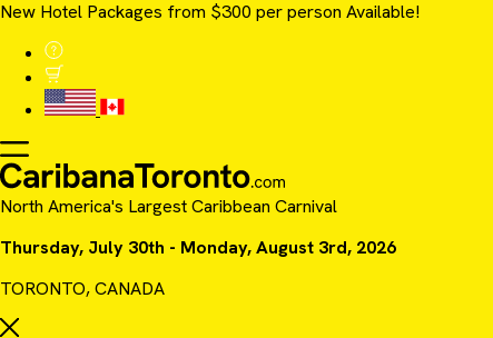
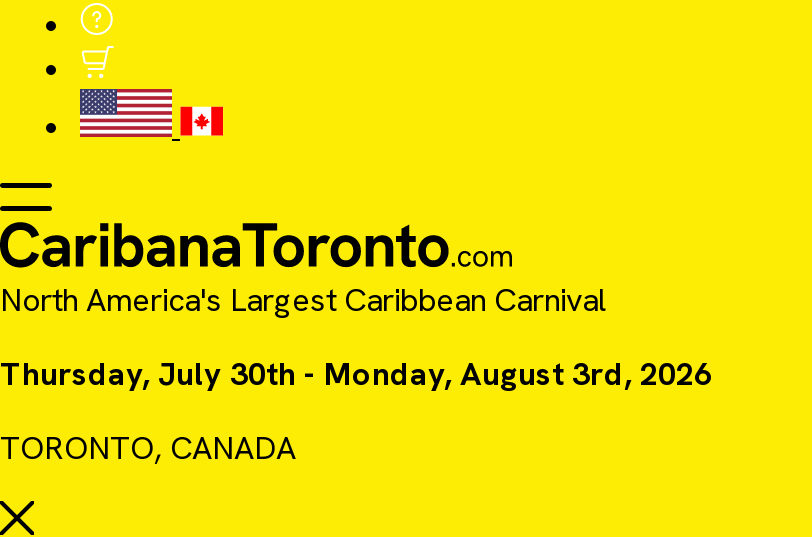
- New Hotel Packages from $300 per person Available!
